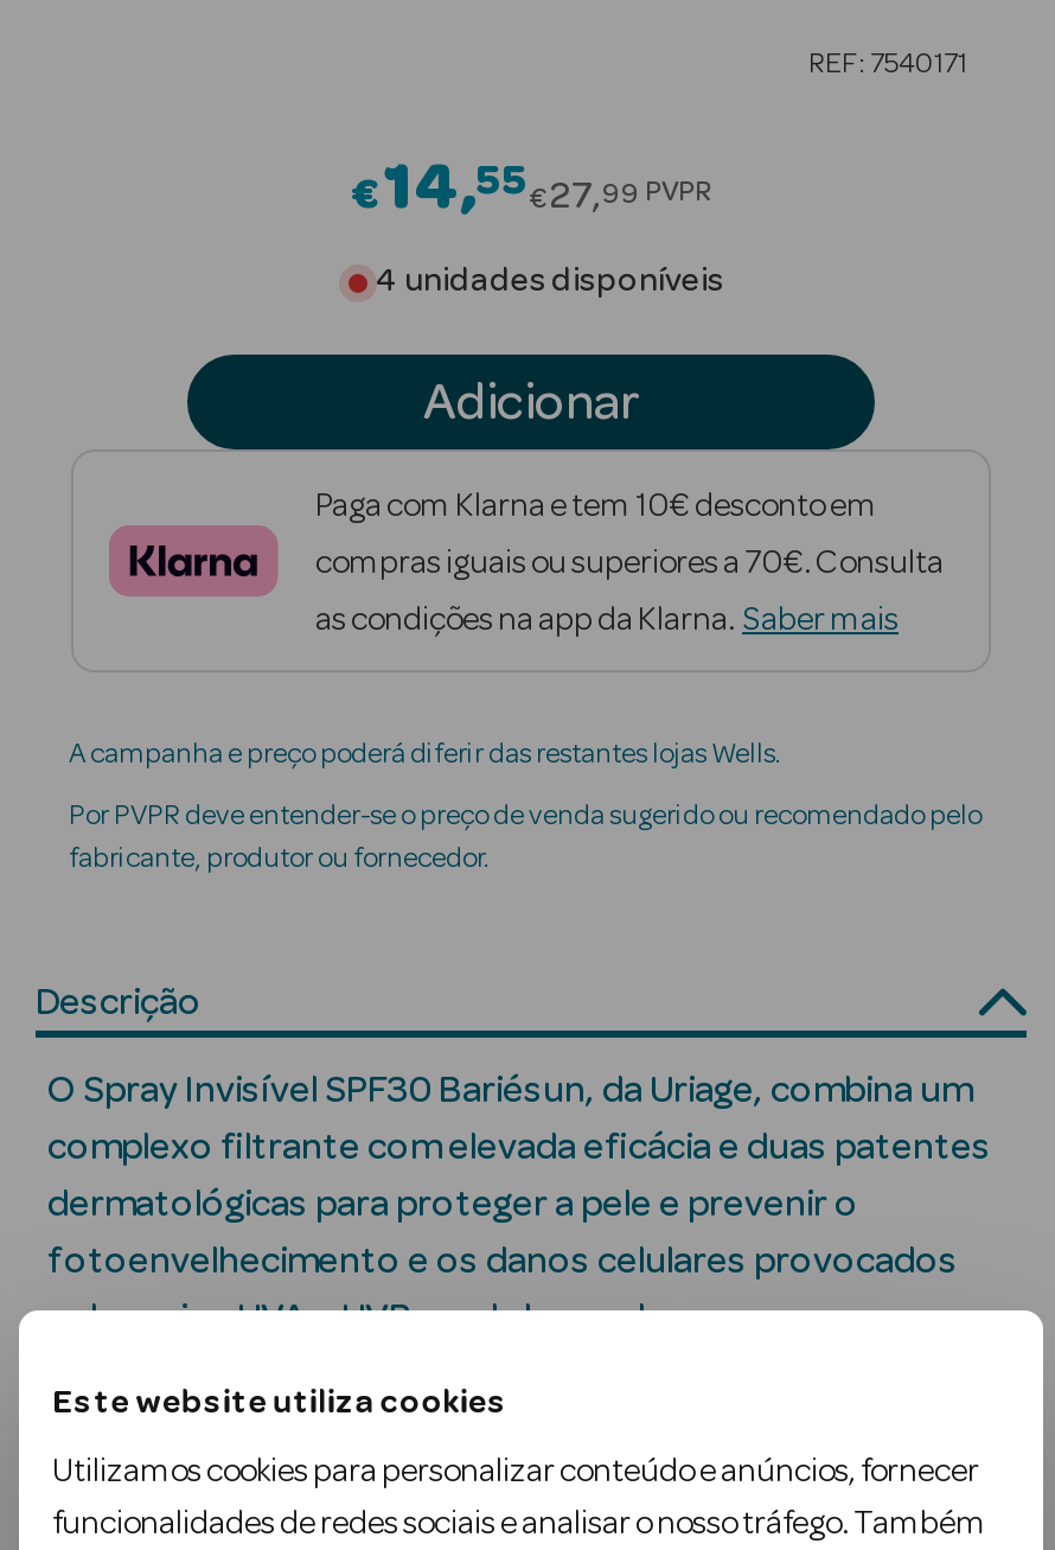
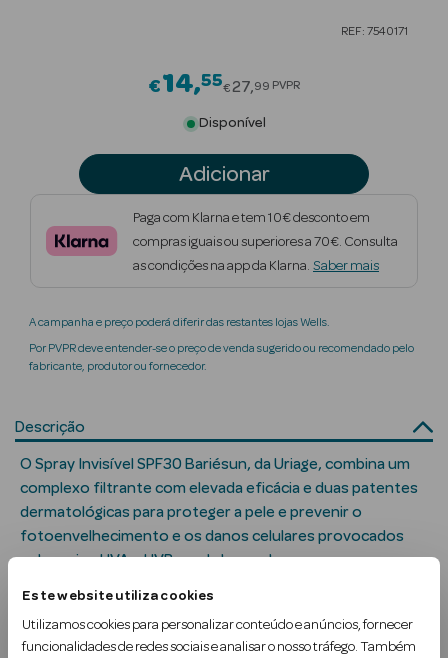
- 4 unidades disponíveis
+ Disponível
